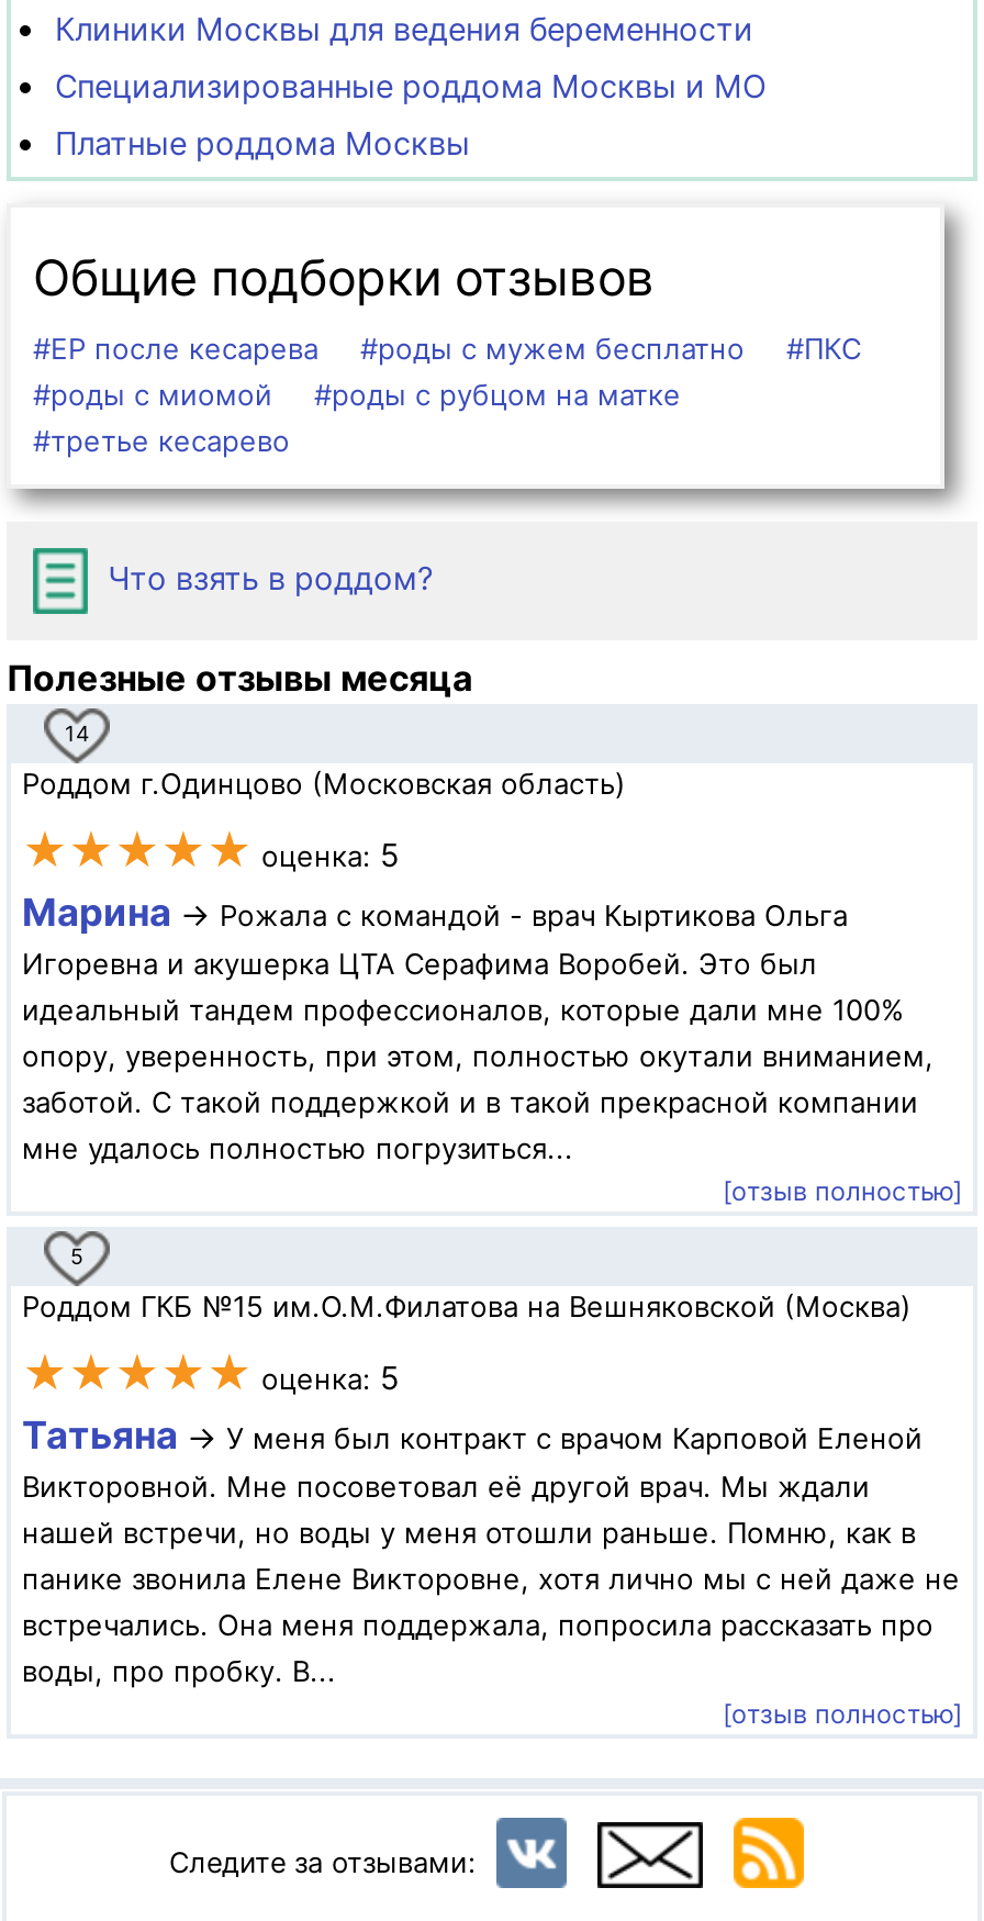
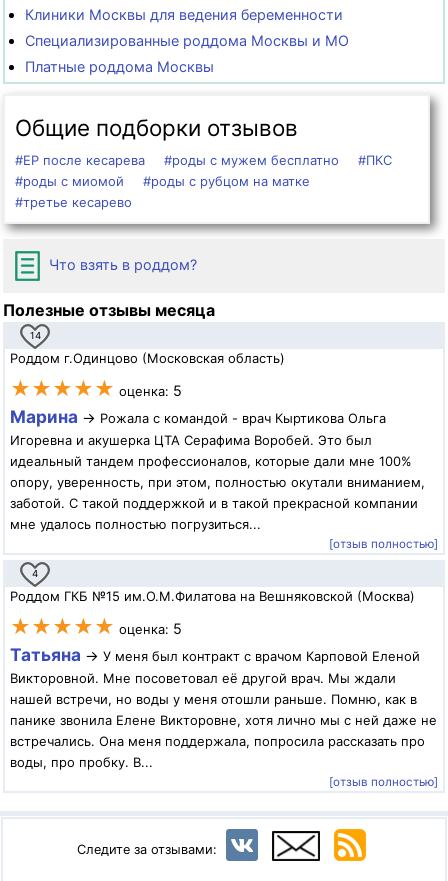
- 5
+ 4
